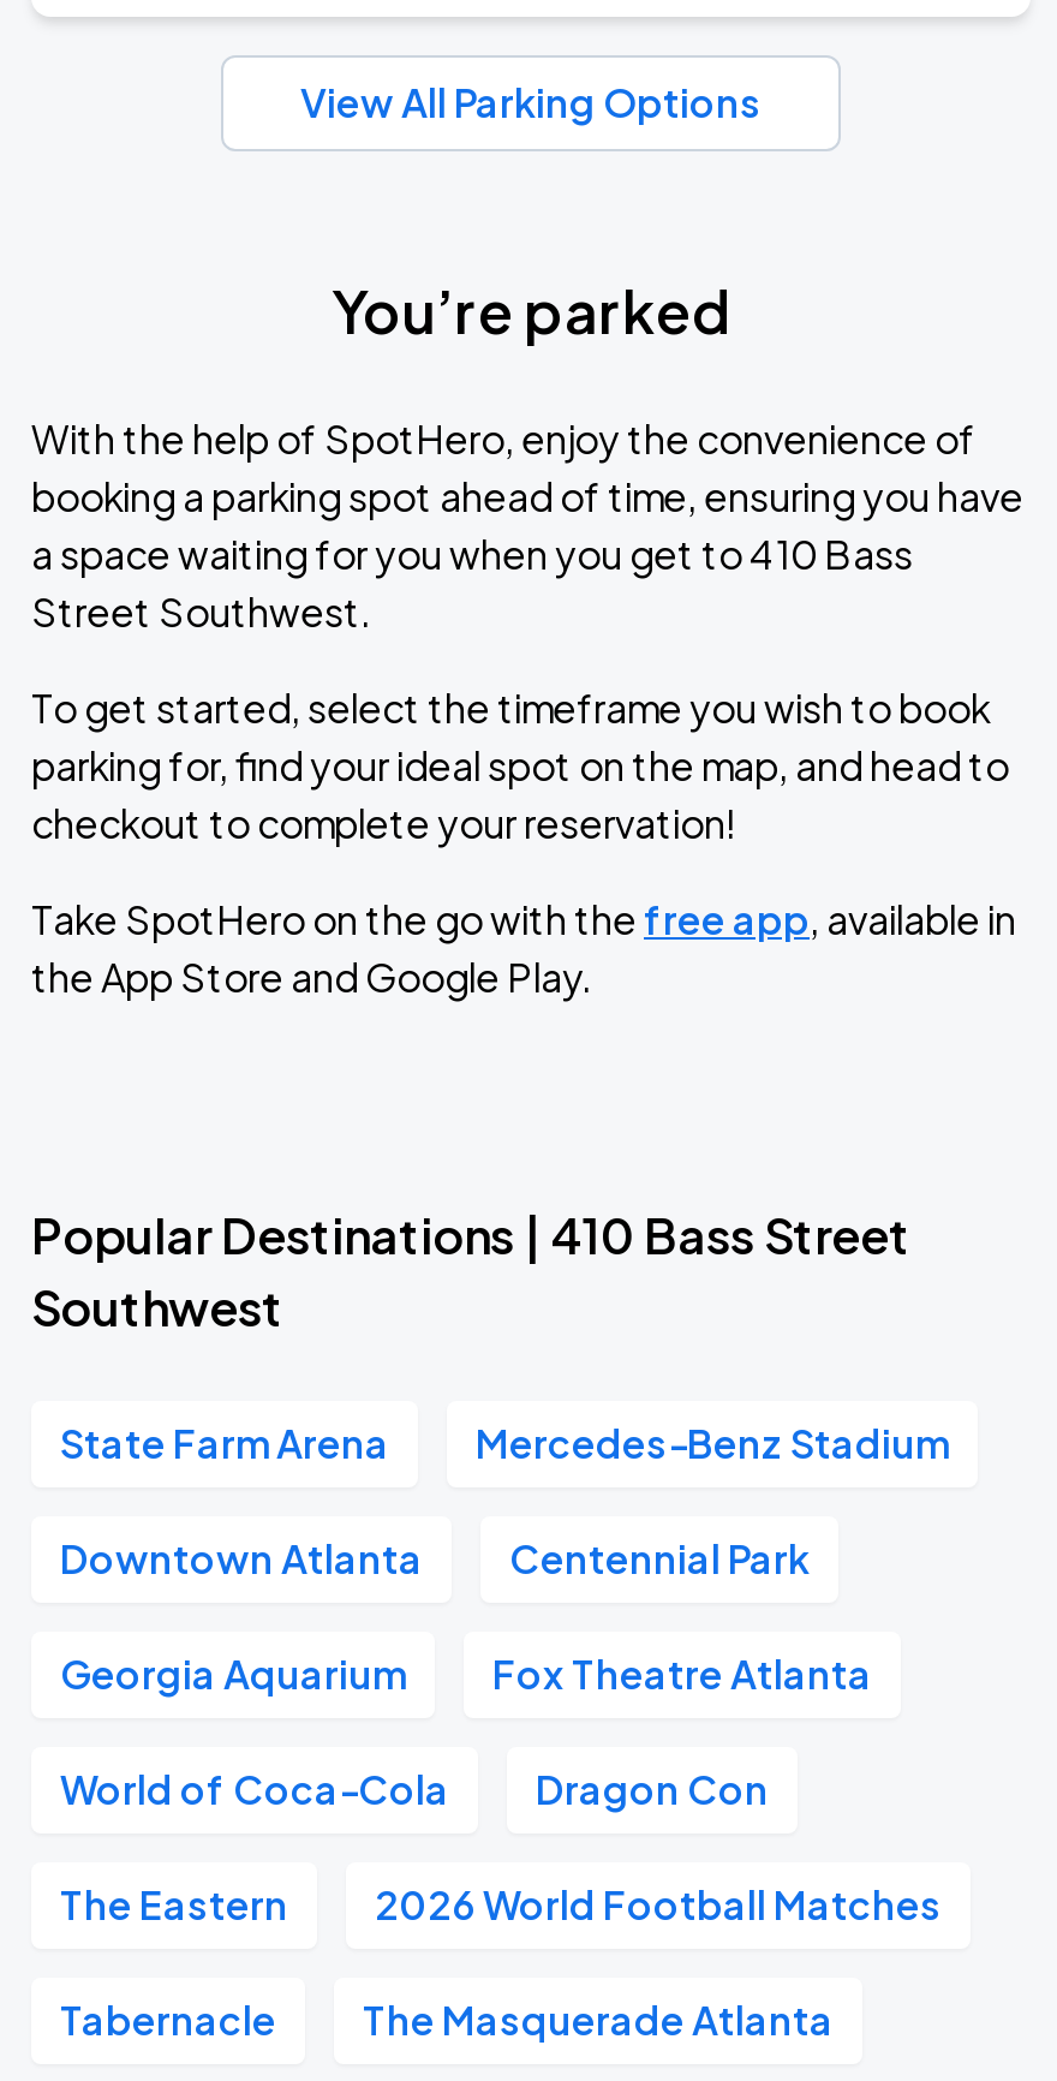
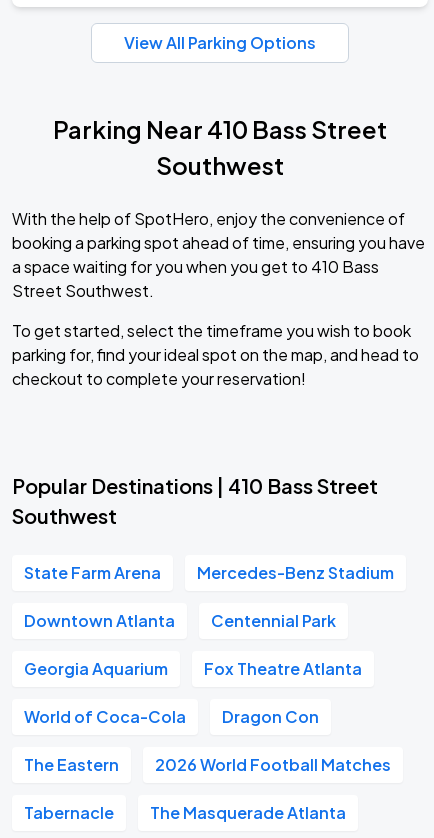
- You’re parked
+ Parking Near 410 Bass Street
+ Southwest

moved down: With the help of SpotHero, enjoy the convenience of | booking a parking spot ahead of time, ensuring you have | a space waiting for you when you get to 410 Bass | Street Southwest. | To get started, select the timeframe you wish to book | parking for, find your ideal spot on the map, and head to | checkout to complete your reservation!

- Take SpotHero on the go with the free app, available in
- the App Store and Google Play.
